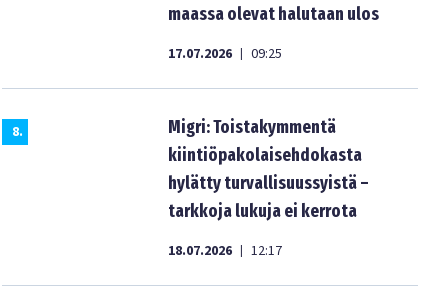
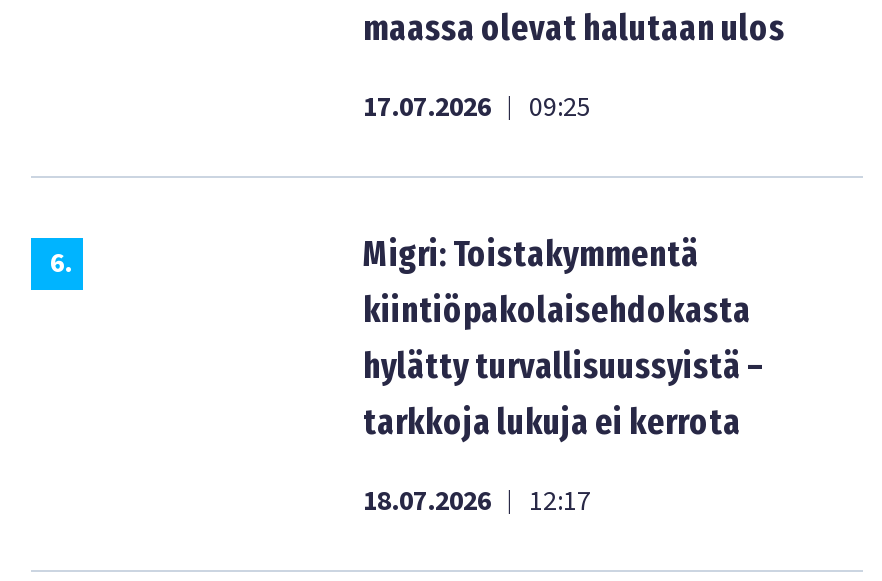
- 8.
+ 6.
